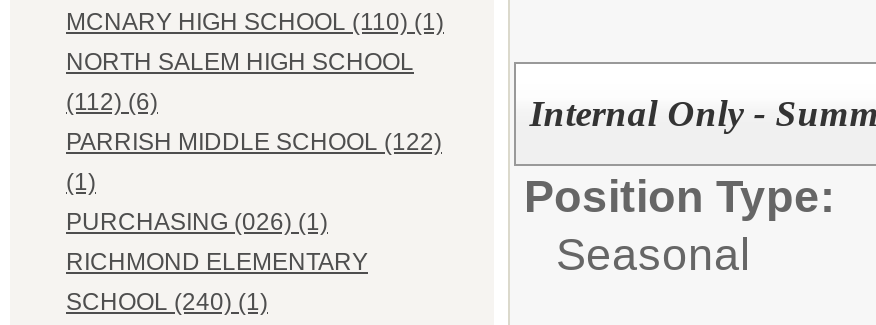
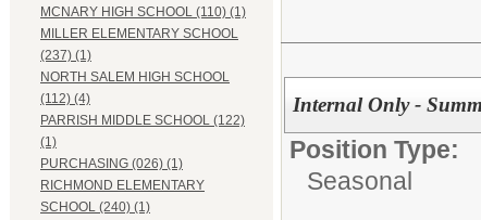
+ MILLER ELEMENTARY SCHOOL
+ (237) (1)

- (112) (6)
+ (112) (4)
